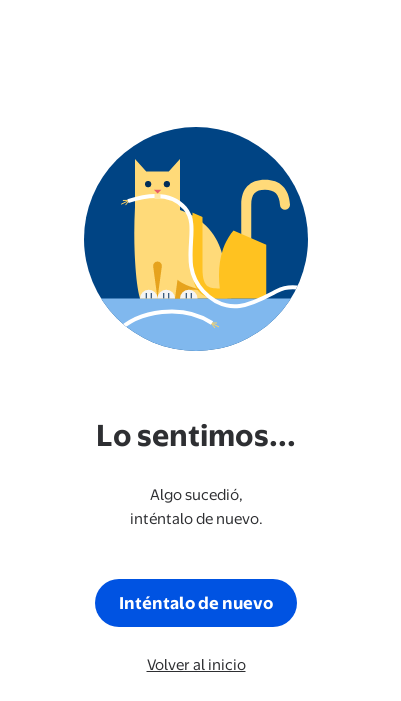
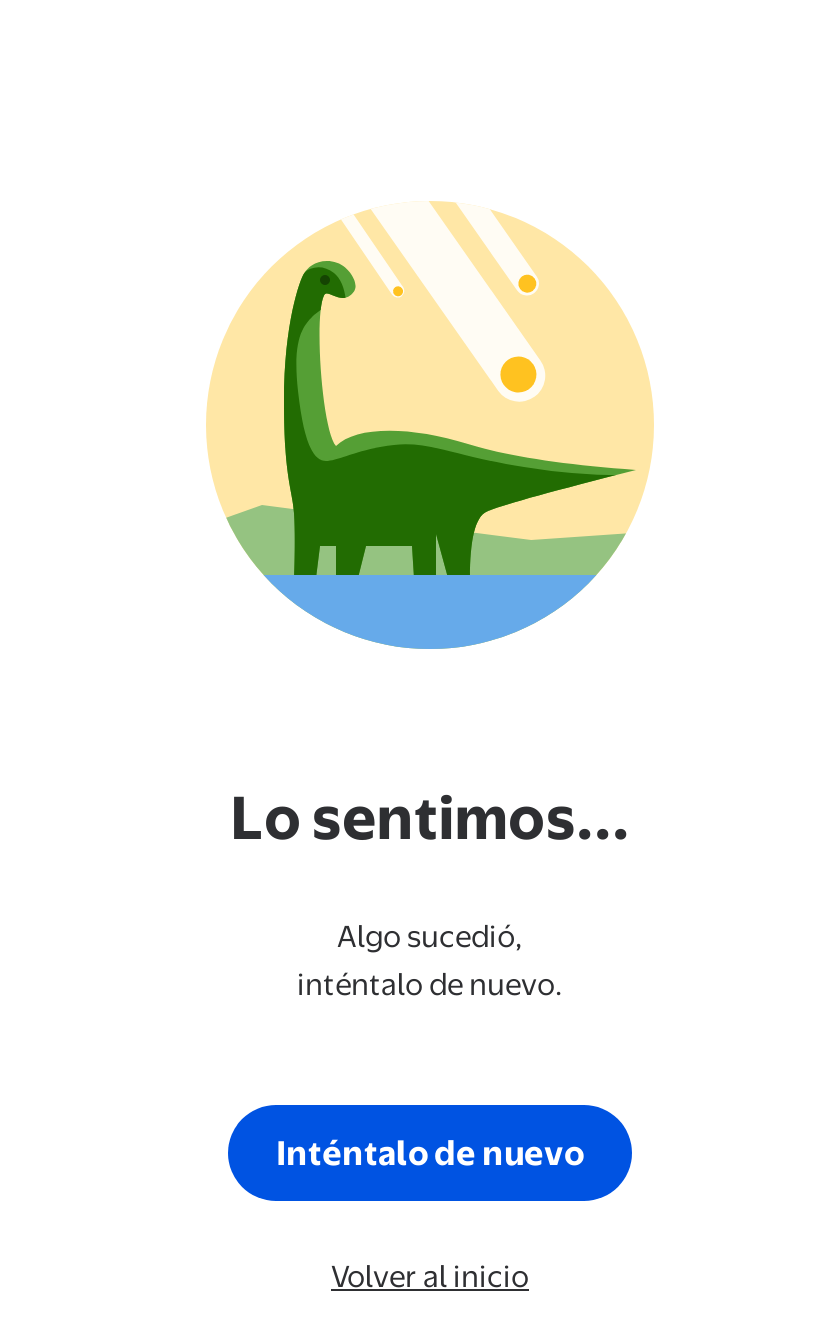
- [image]
+ [image]
